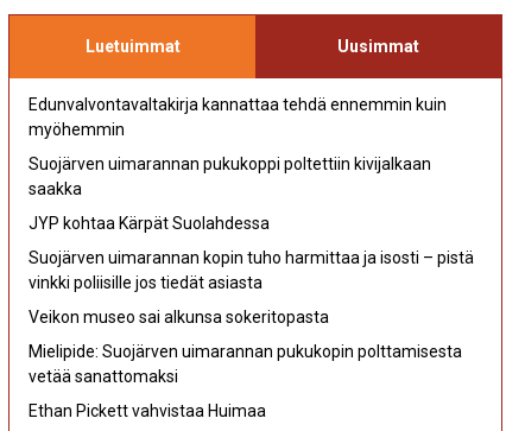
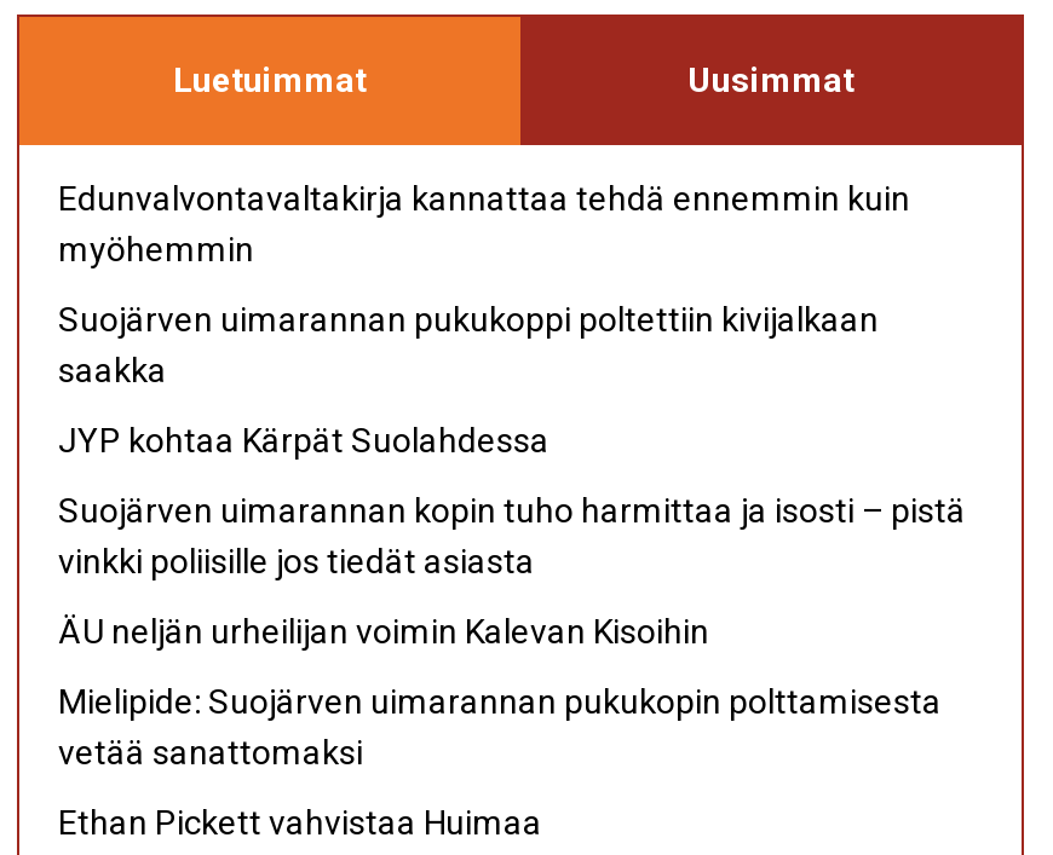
- Veikon museo sai alkunsa sokeritopasta
+ ÄU neljän urheilijan voimin Kalevan Kisoihin
